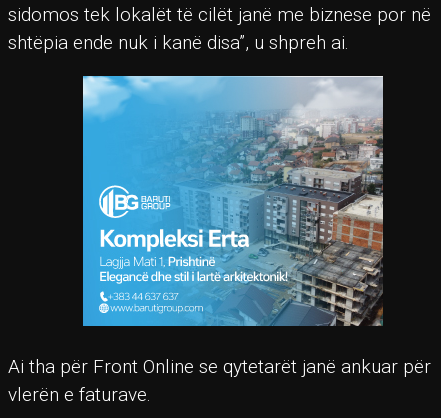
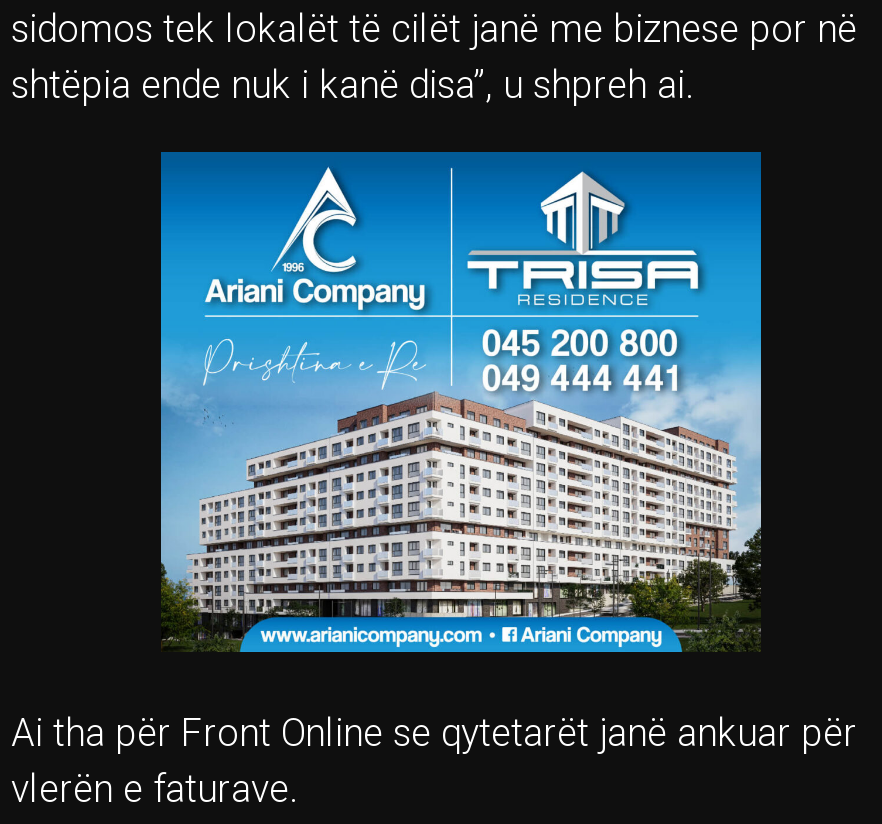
- [image]
+ [image]
